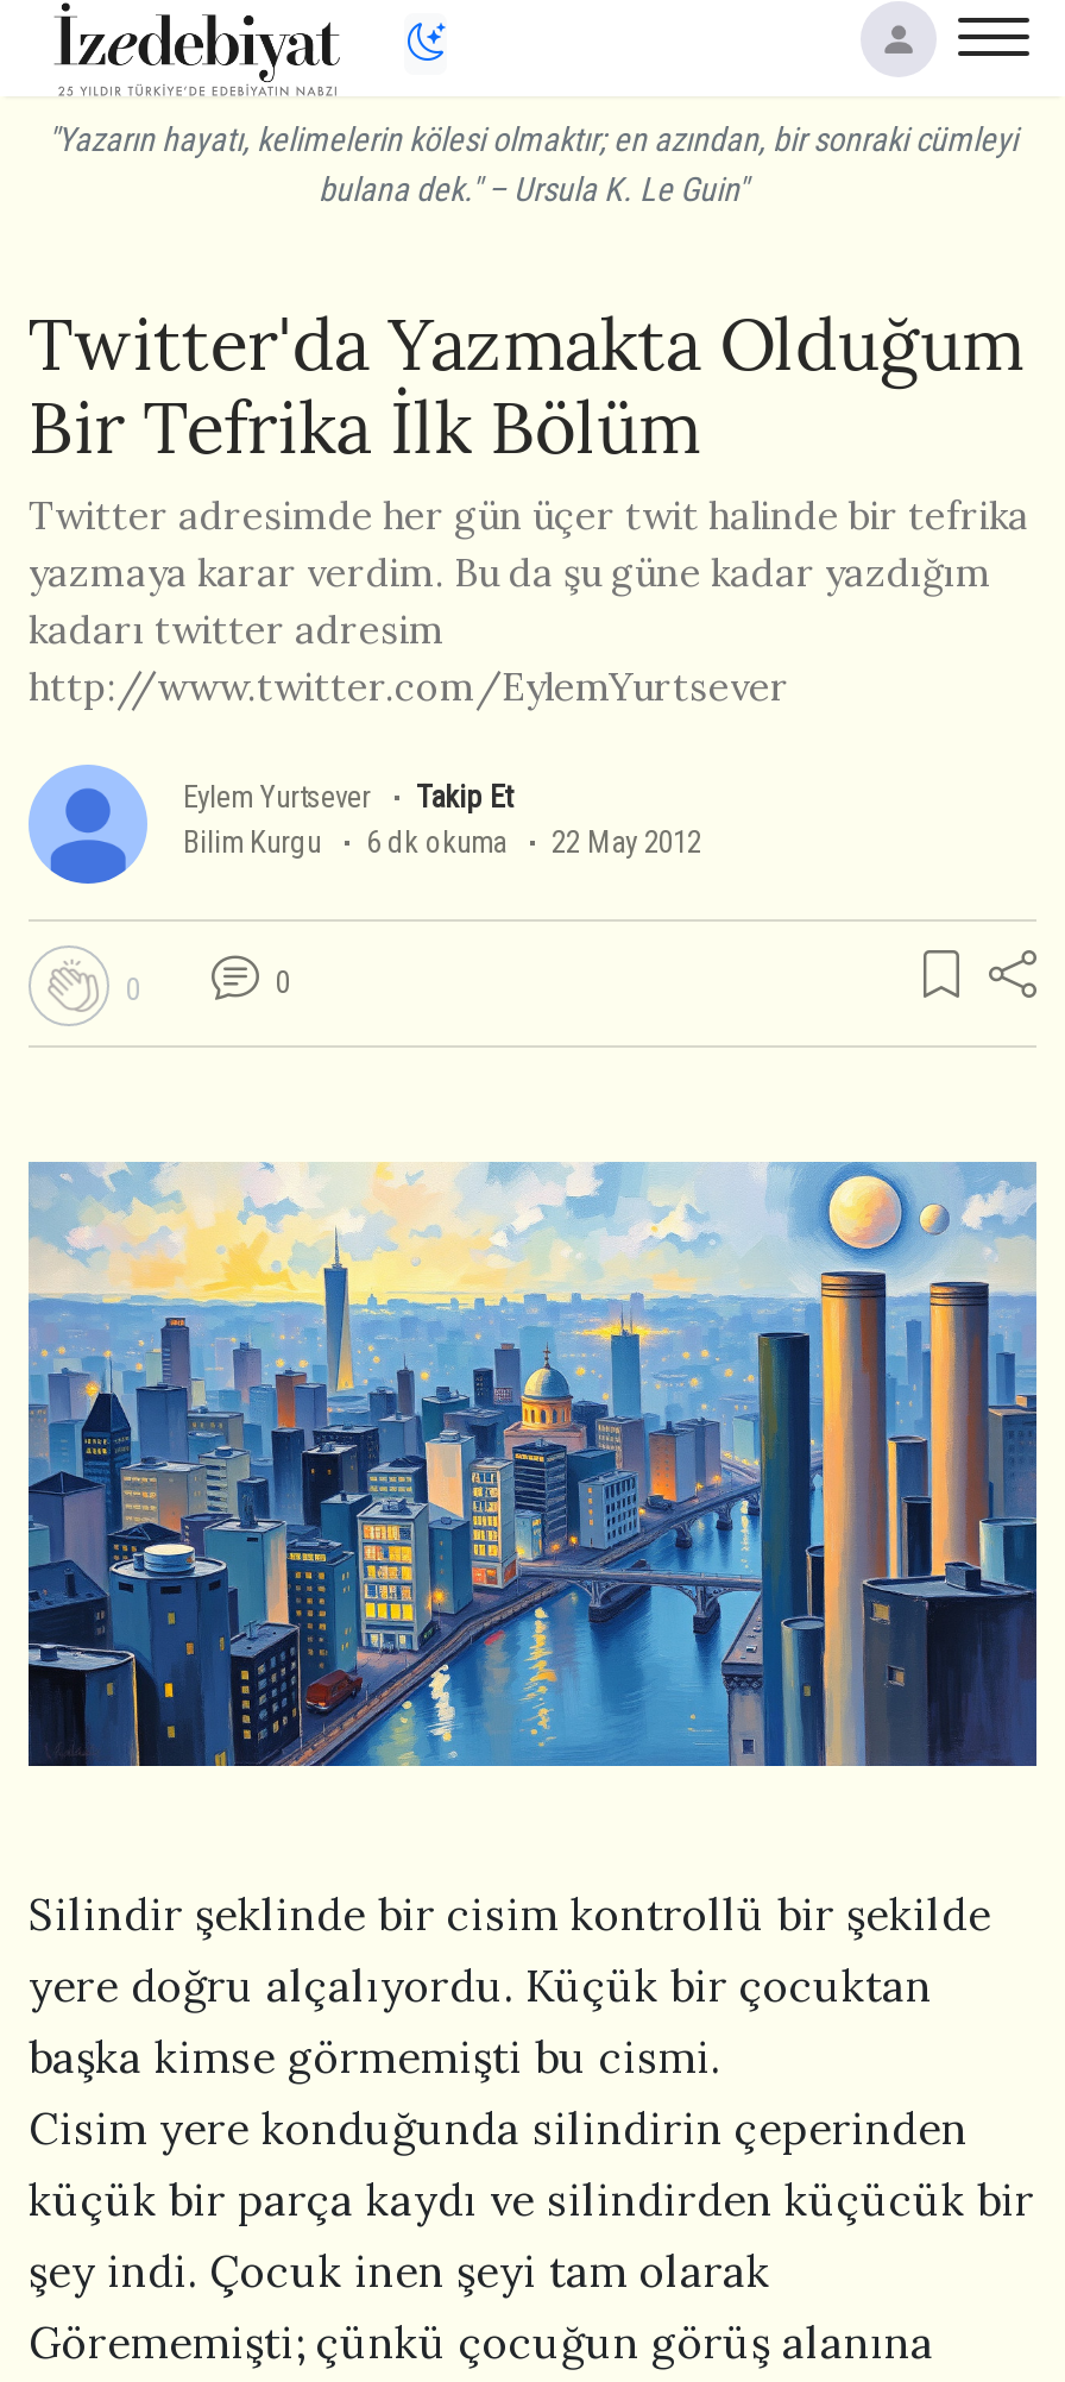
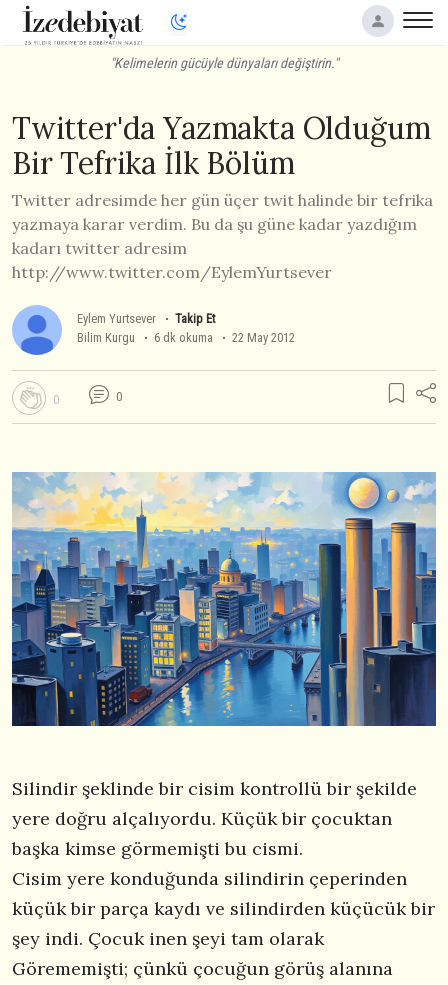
- "Yazarın hayatı, kelimelerin kölesi olmaktır; en azından, bir sonraki cümleyi
- bulana dek." – Ursula K. Le Guin"
+ "Kelimelerin gücüyle dünyaları değiştirin."
